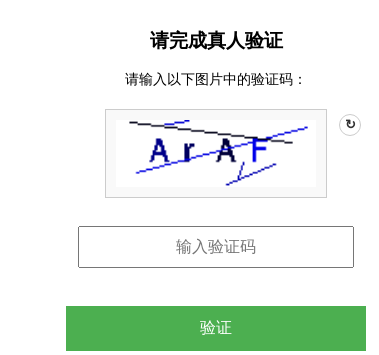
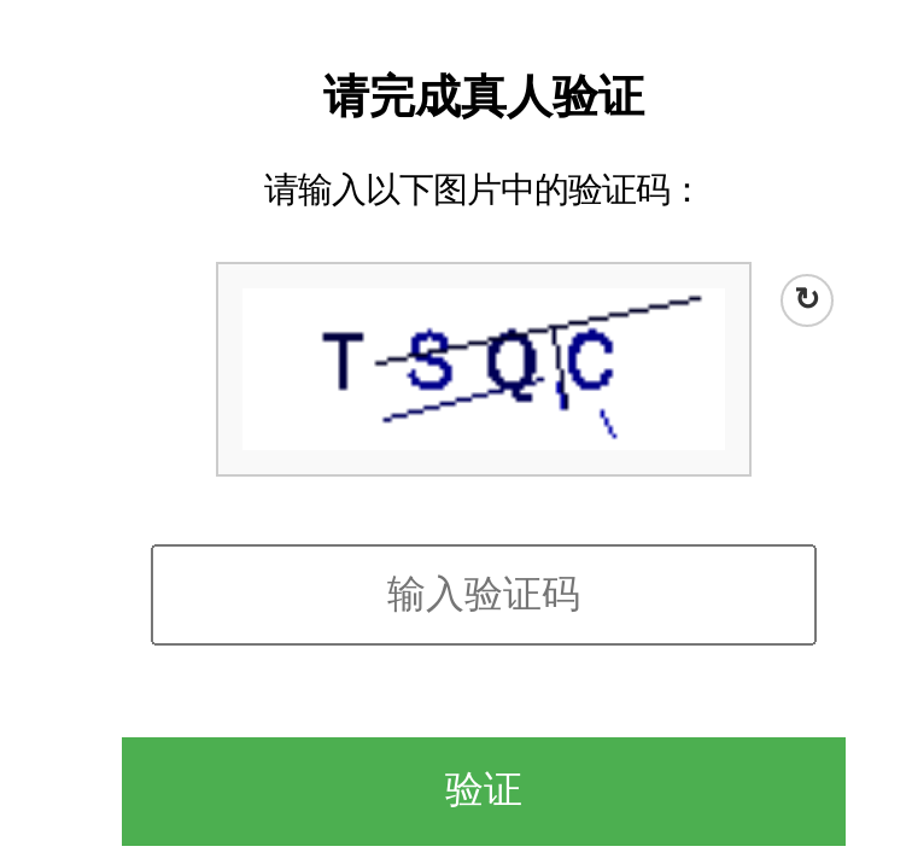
- [image]
+ [image]
